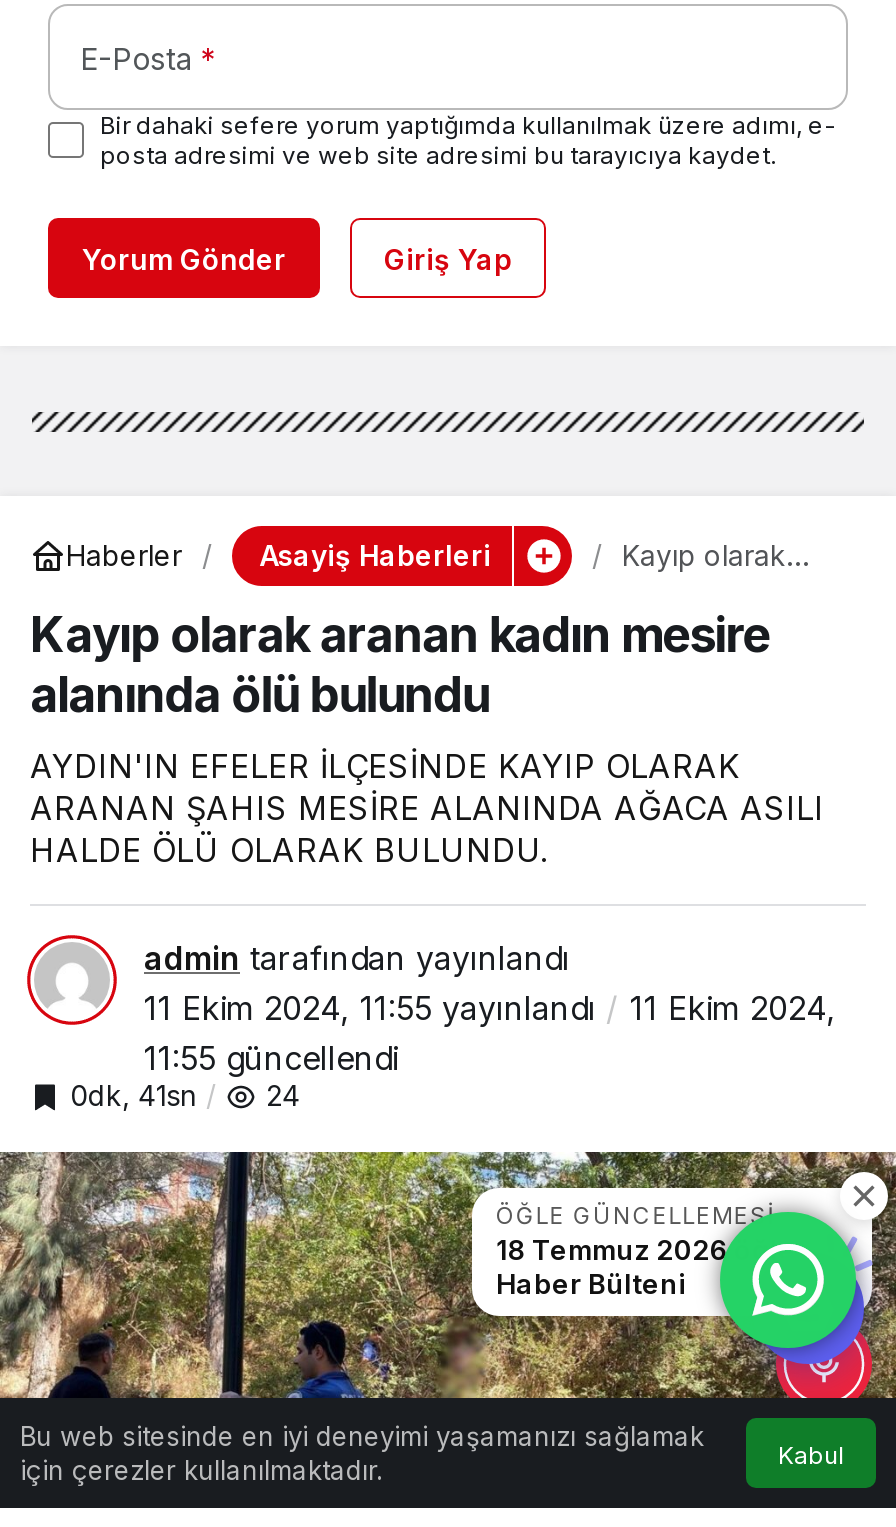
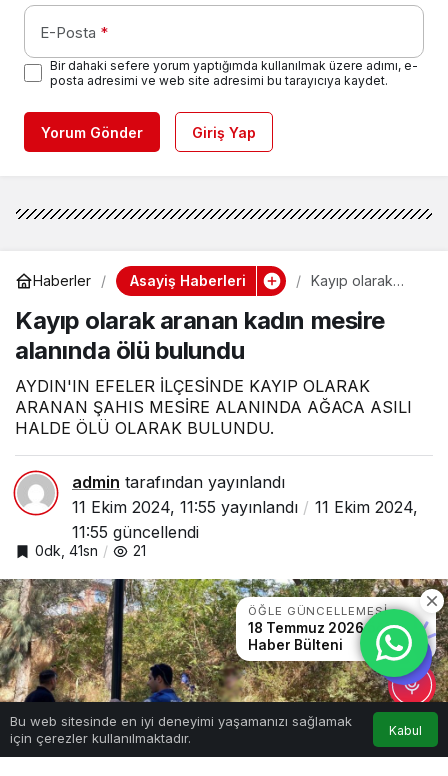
- 24
+ 21
